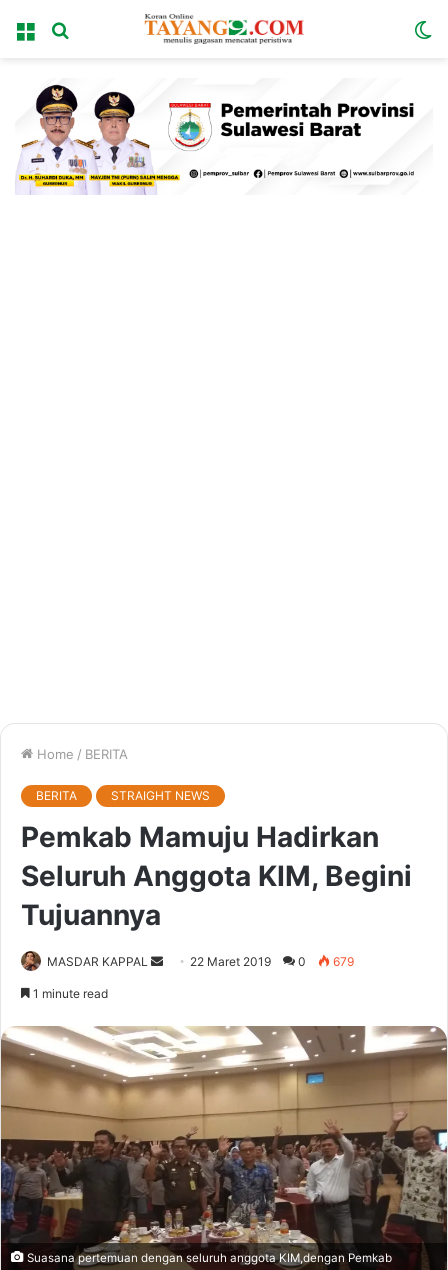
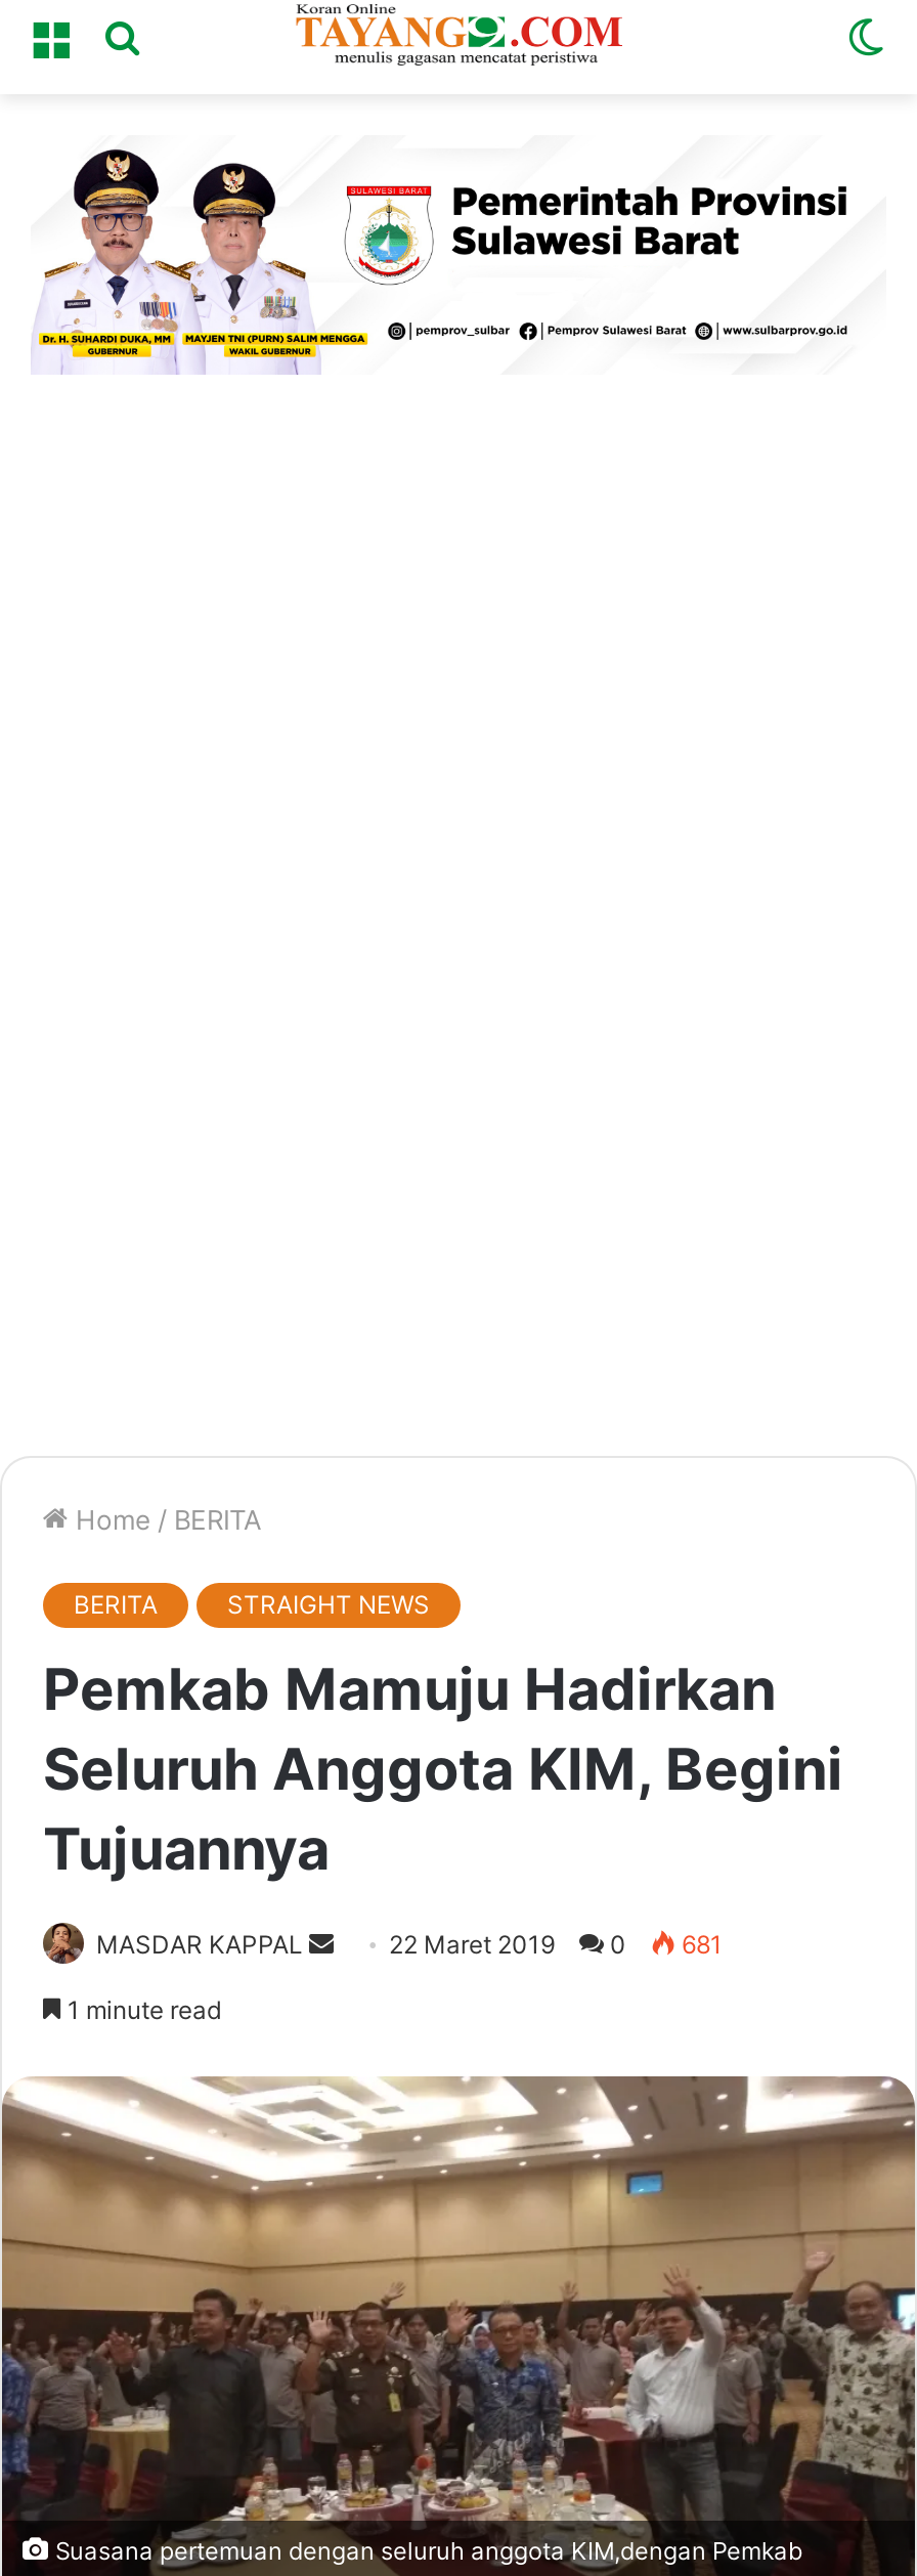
- 679
+ 681
